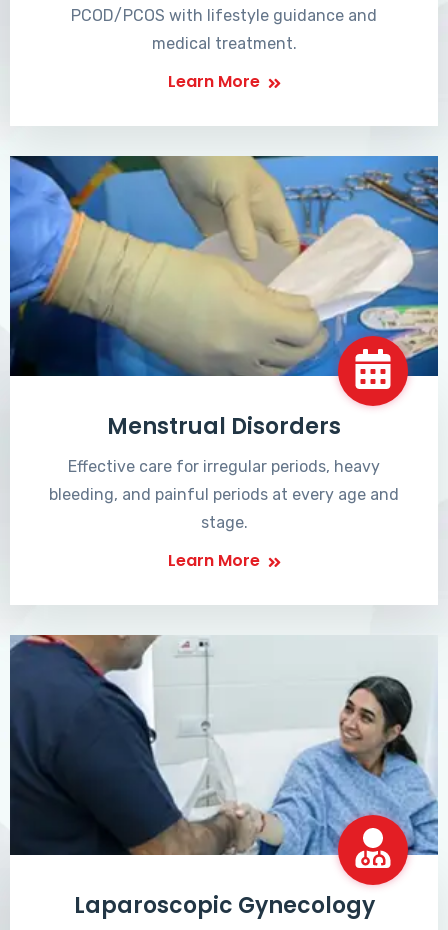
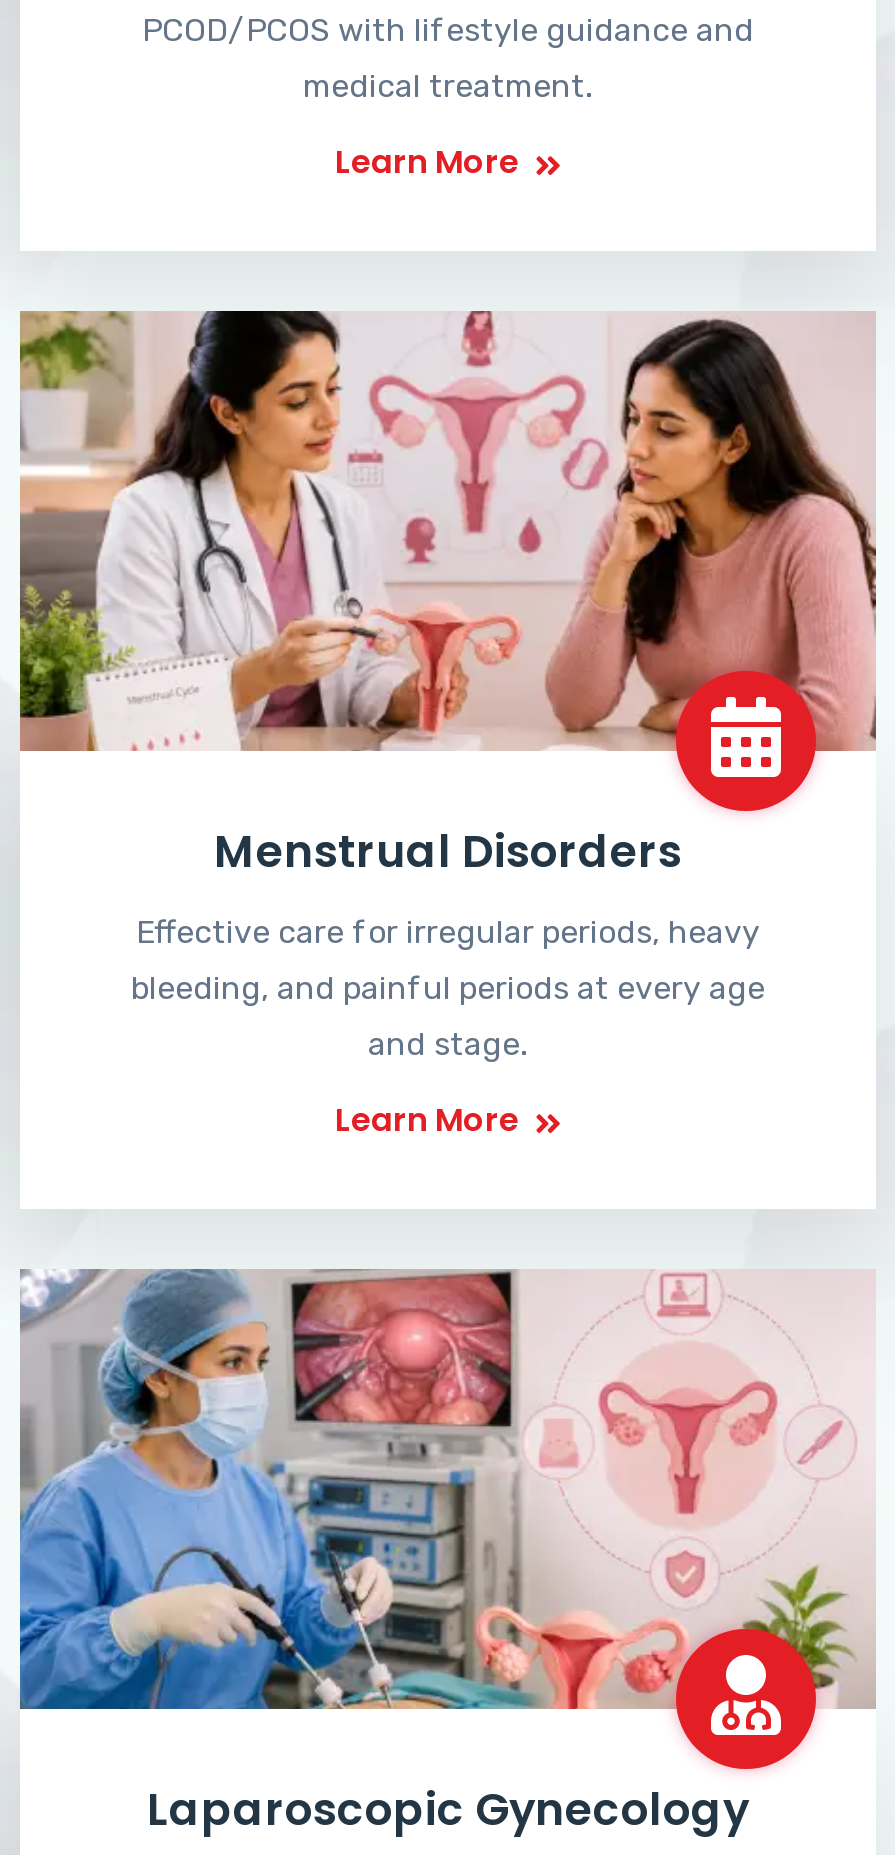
- [image]
+ [image]

- [image]
+ [image]
